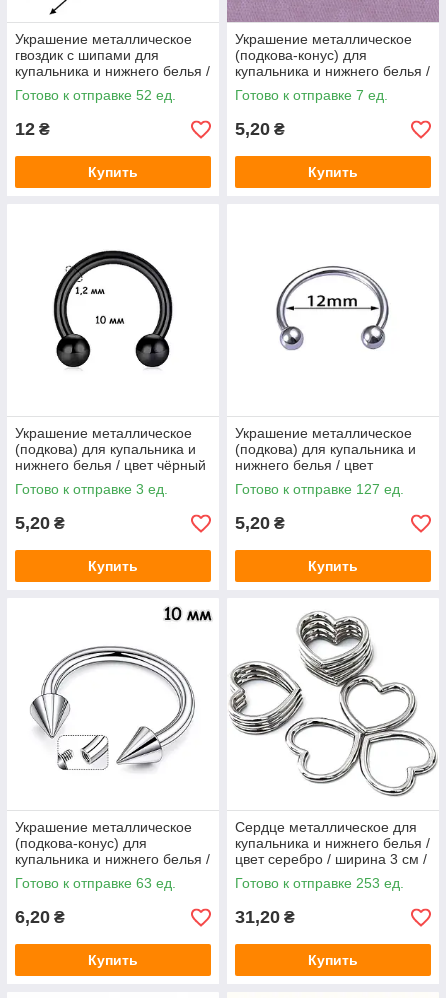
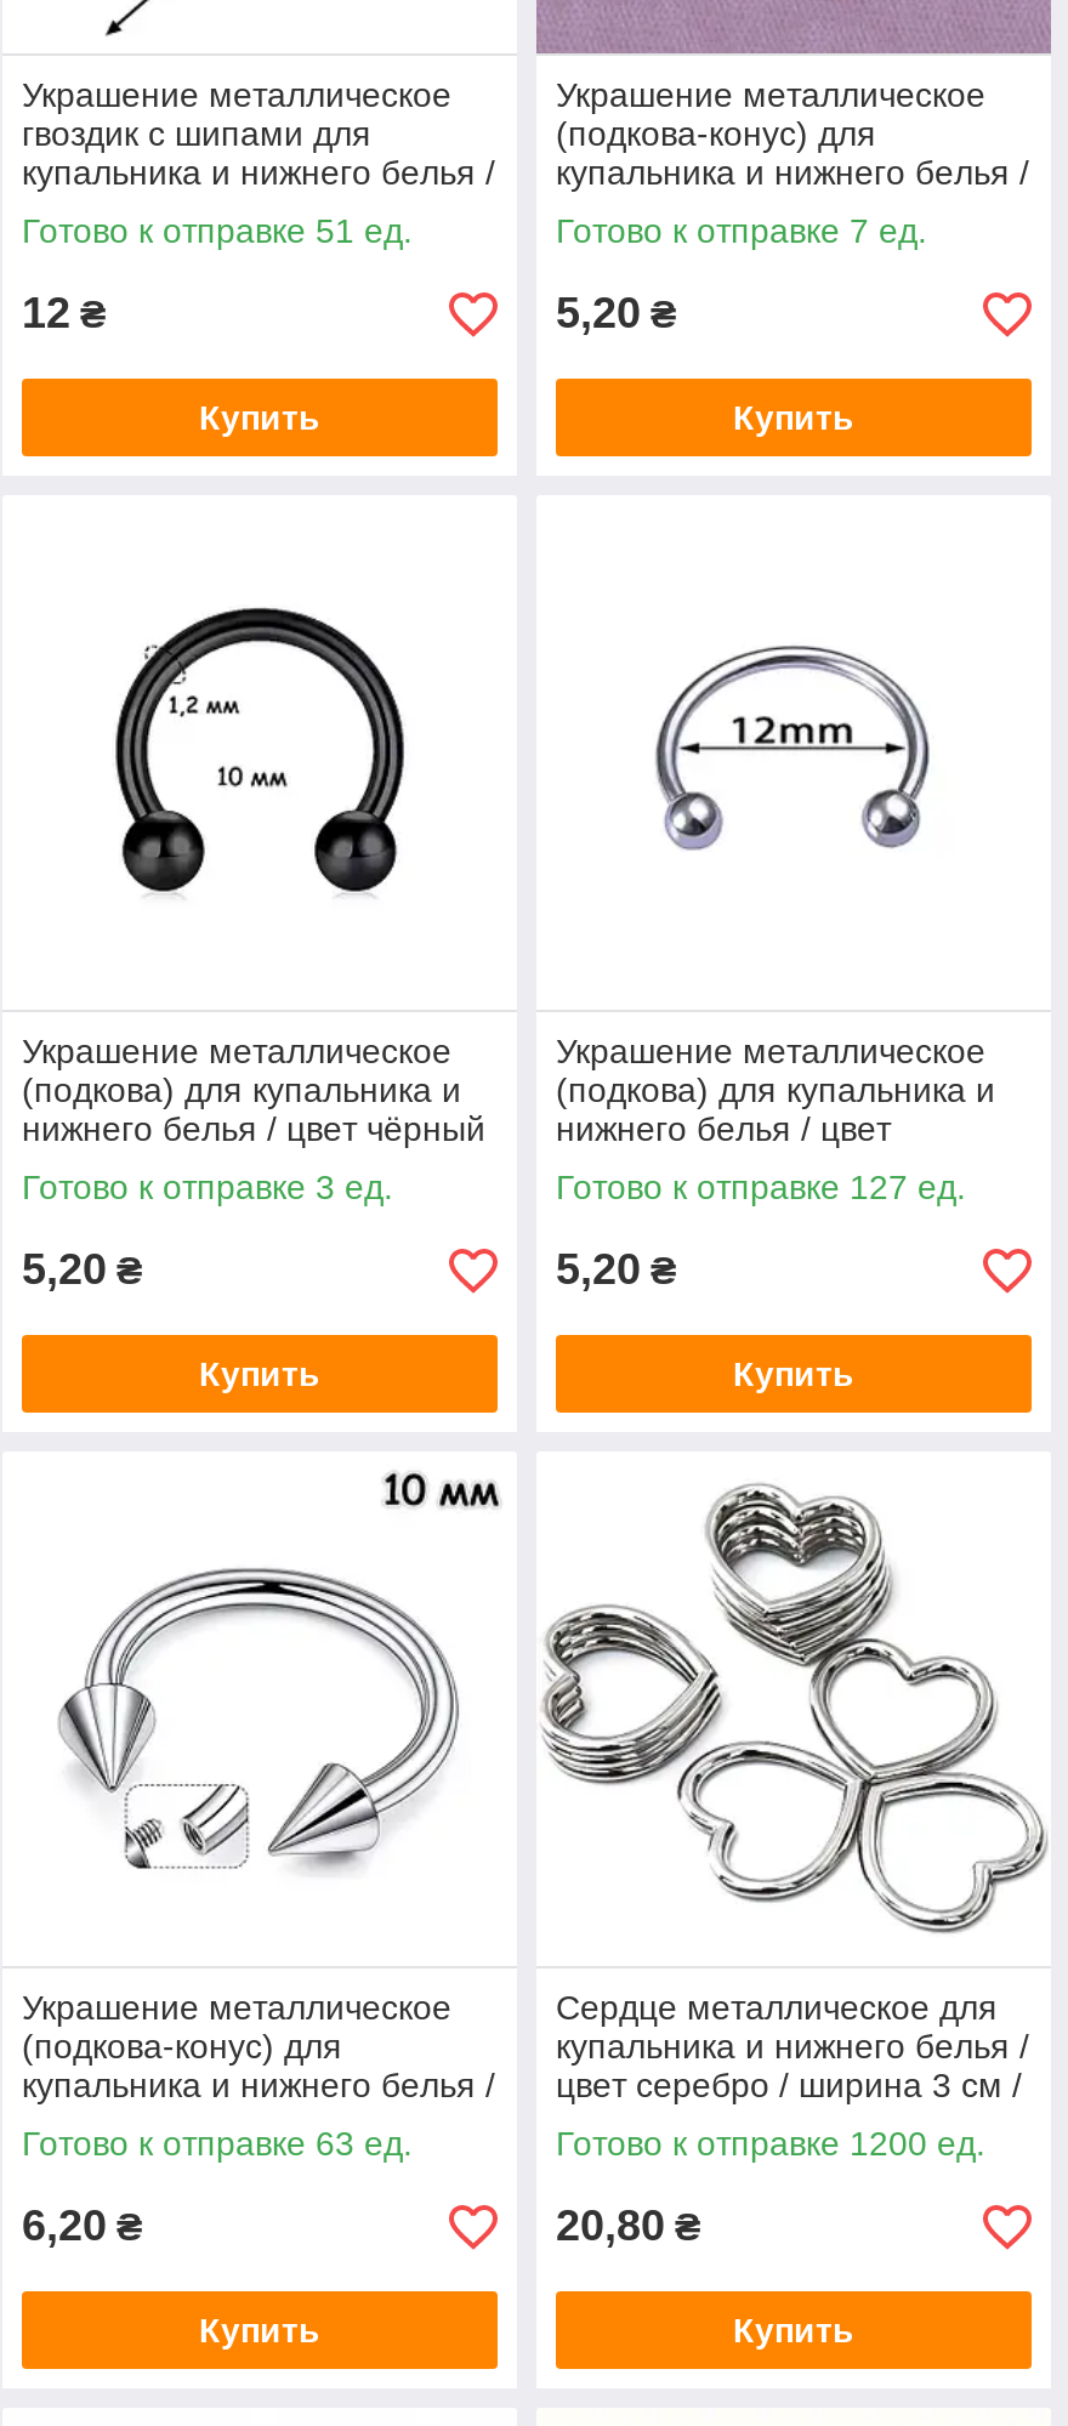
- Готово к отправке 52 ед.
+ Готово к отправке 51 ед.

- Готово к отправке 253 ед.
+ Готово к отправке 1200 ед.

- 31,20 ₴
+ 20,80 ₴
